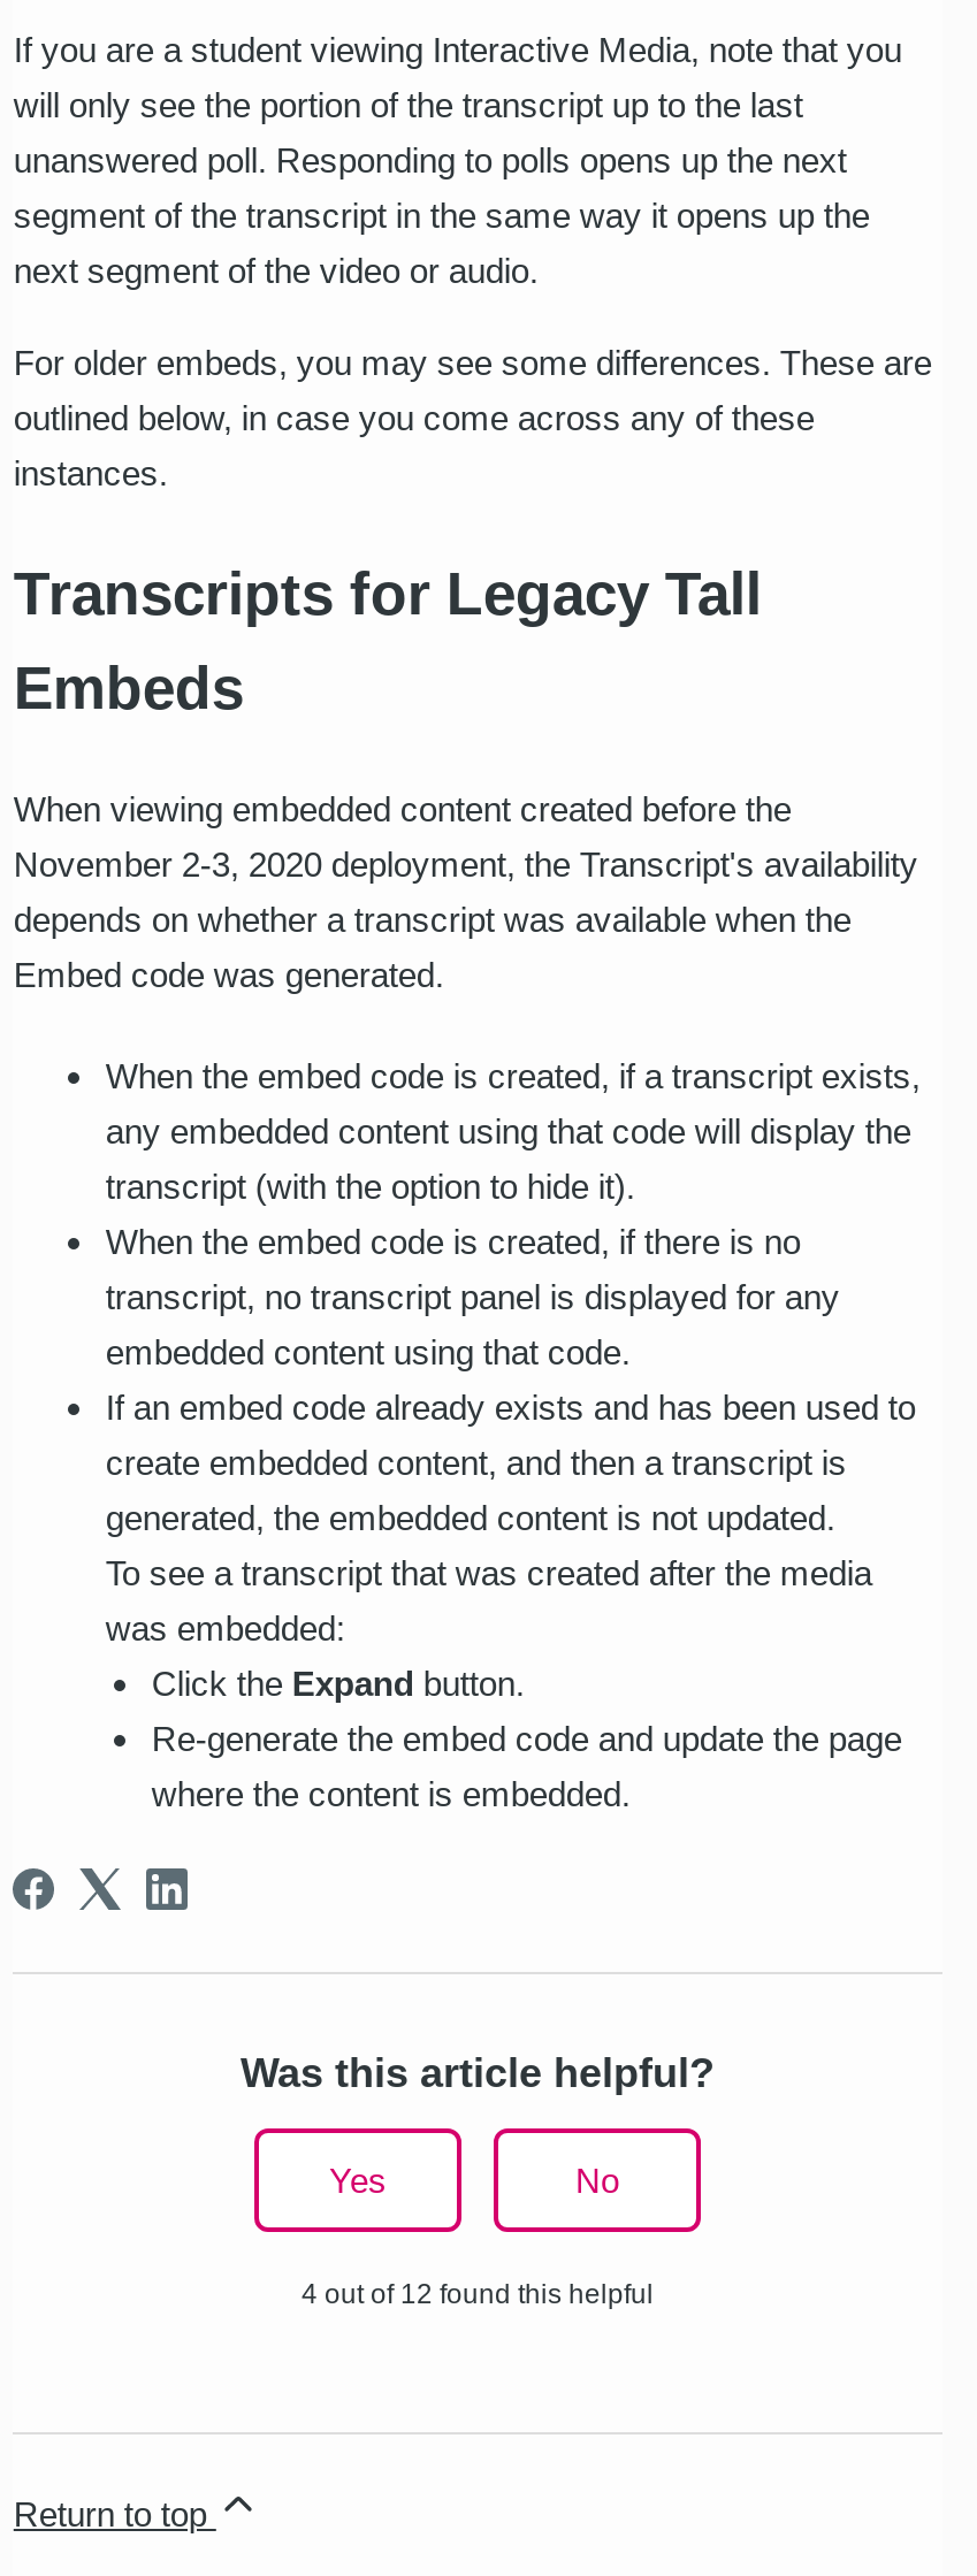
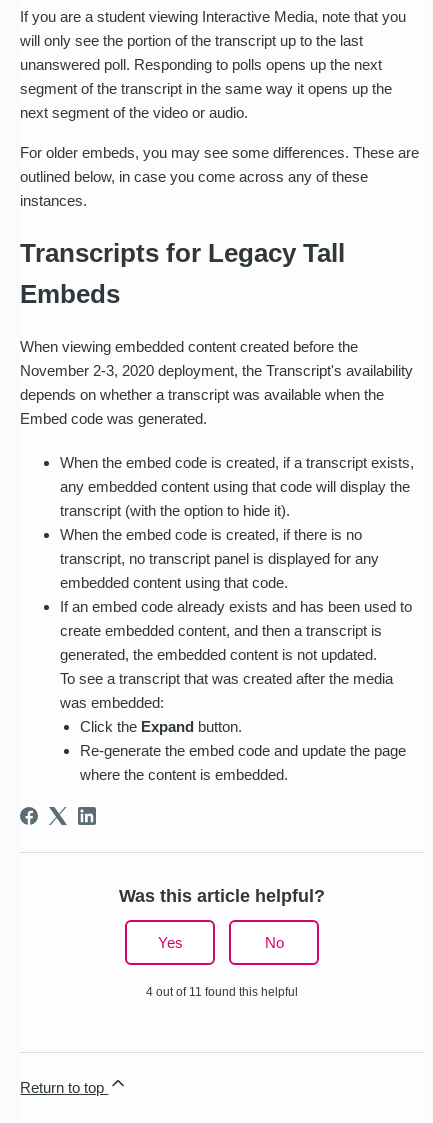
- 4 out of 12 found this helpful
+ 4 out of 11 found this helpful
